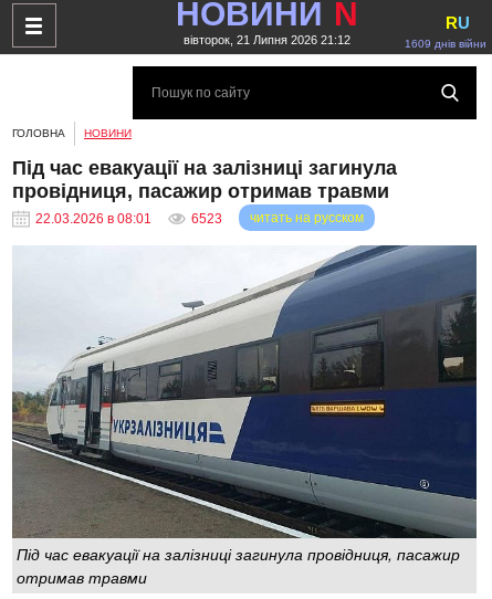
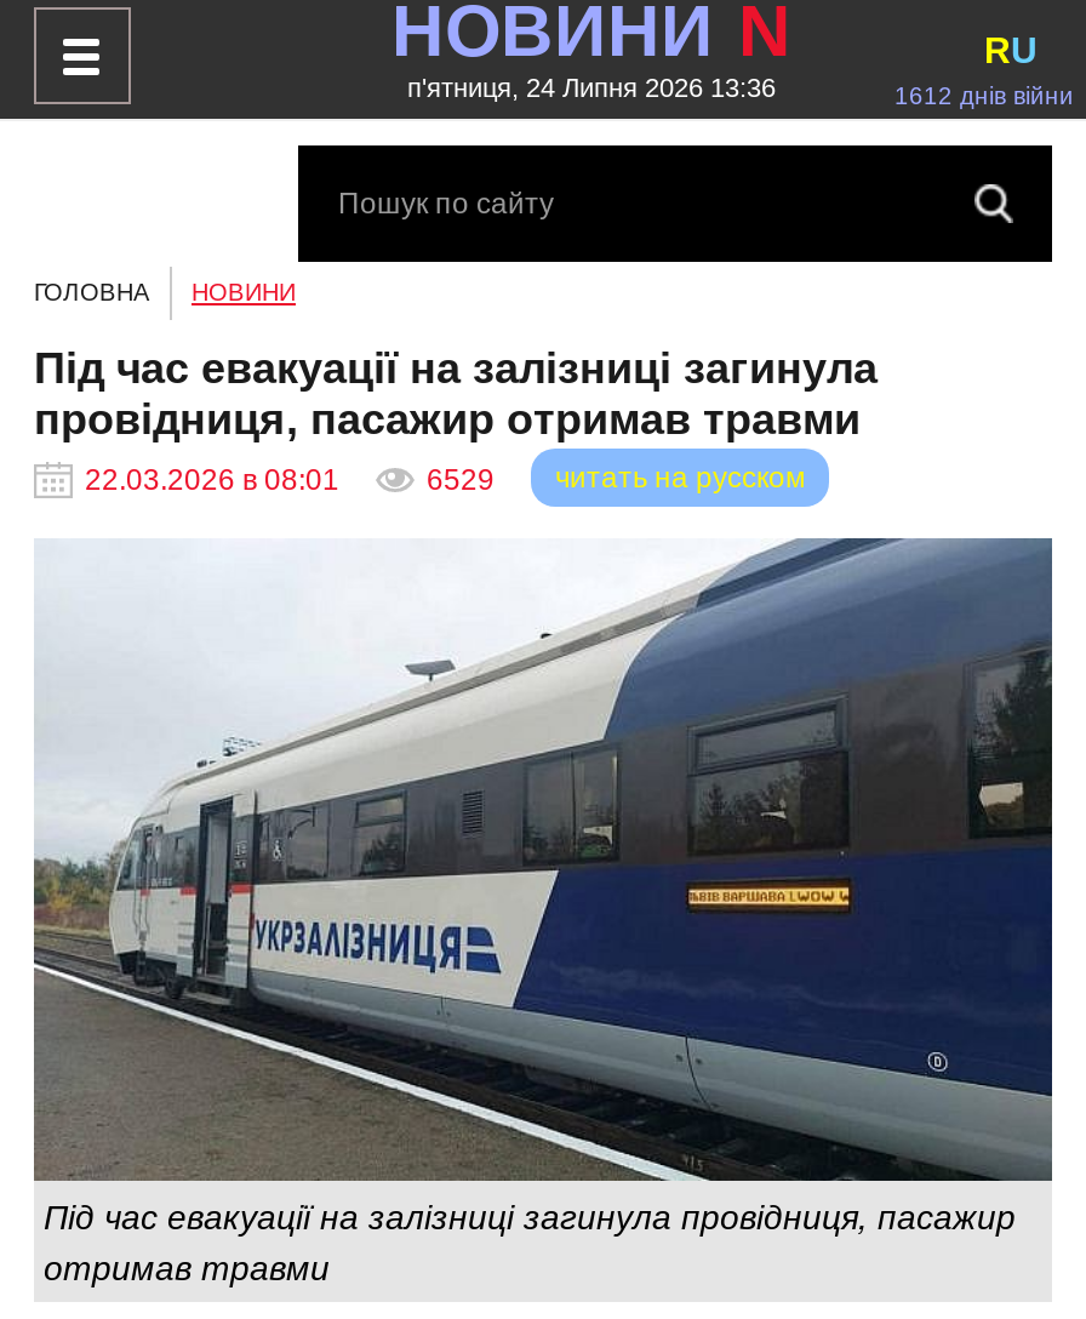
- вівторок, 21 Липня 2026 21:12
+ п'ятниця, 24 Липня 2026 13:36

- 1609 днів війни
+ 1612 днів війни

- 6523
+ 6529
